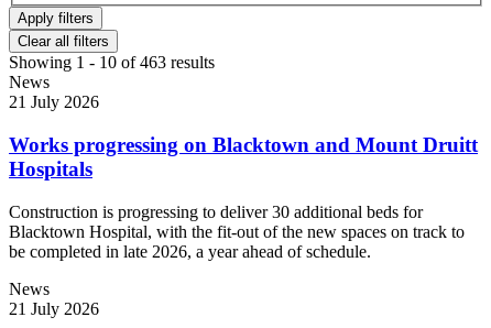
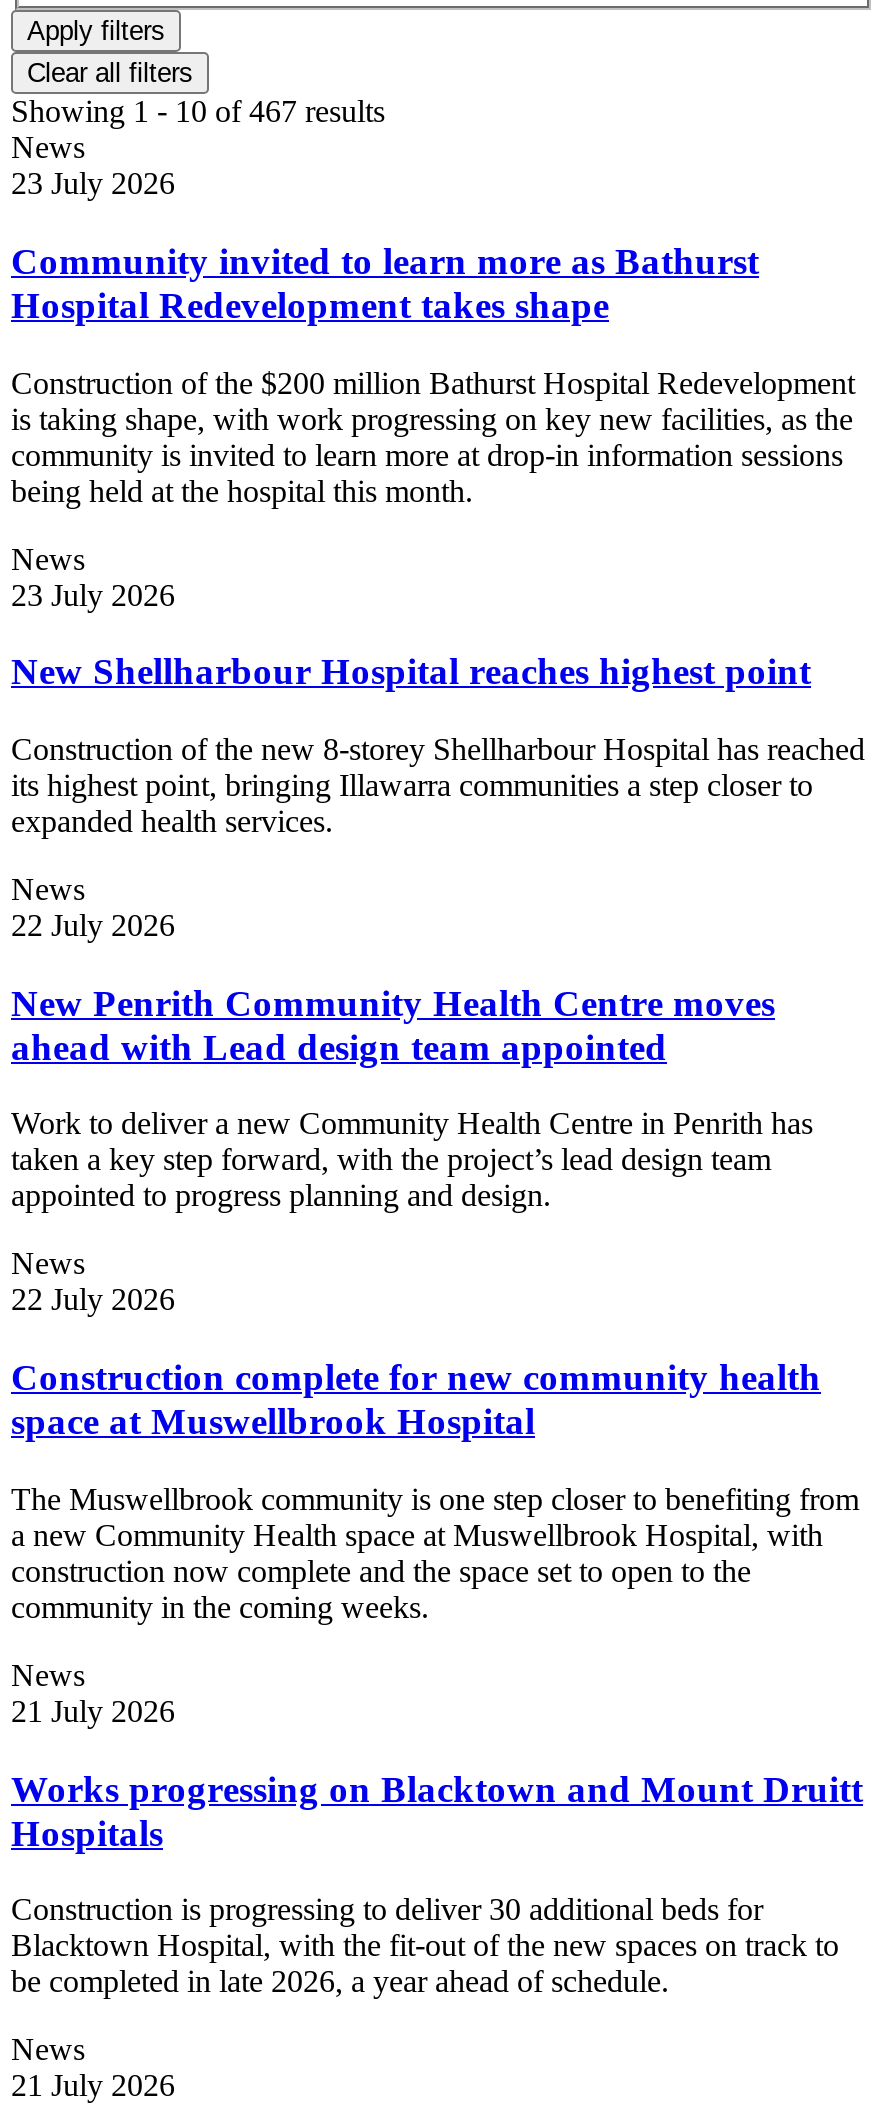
- Showing 1 - 10 of 463 results
+ Showing 1 - 10 of 467 results
+ News
+ 23 July 2026
+ Community invited to learn more as Bathurst
+ Hospital Redevelopment takes shape
+ Construction of the $200 million Bathurst Hospital Redevelopment
+ is taking shape, with work progressing on key new facilities, as the
+ community is invited to learn more at drop-in information sessions
+ being held at the hospital this month.
+ News
+ 23 July 2026
+ New Shellharbour Hospital reaches highest point
+ Construction of the new 8-storey Shellharbour Hospital has reached
+ its highest point, bringing Illawarra communities a step closer to
+ expanded health services.
+ News
+ 22 July 2026
+ New Penrith Community Health Centre moves
+ ahead with Lead design team appointed
+ Work to deliver a new Community Health Centre in Penrith has
+ taken a key step forward, with the project’s lead design team
+ appointed to progress planning and design.
+ News
+ 22 July 2026
+ Construction complete for new community health
+ space at Muswellbrook Hospital
+ The Muswellbrook community is one step closer to benefiting from
+ a new Community Health space at Muswellbrook Hospital, with
+ construction now complete and the space set to open to the
+ community in the coming weeks.
